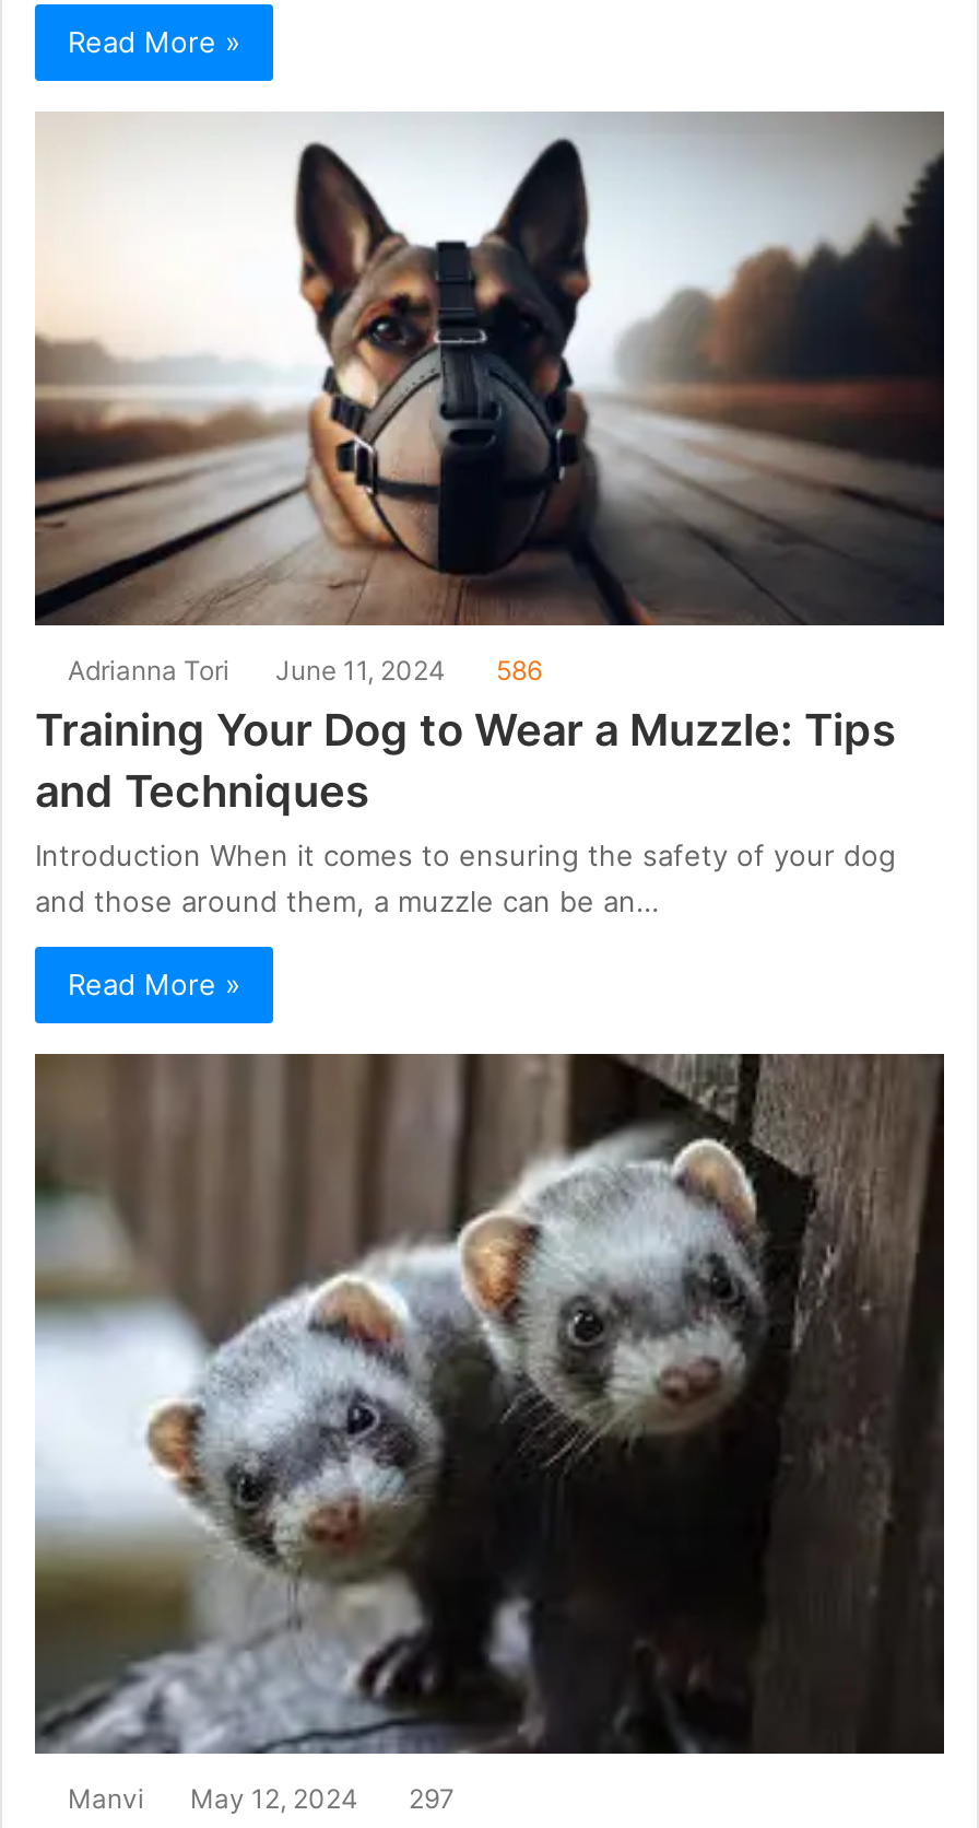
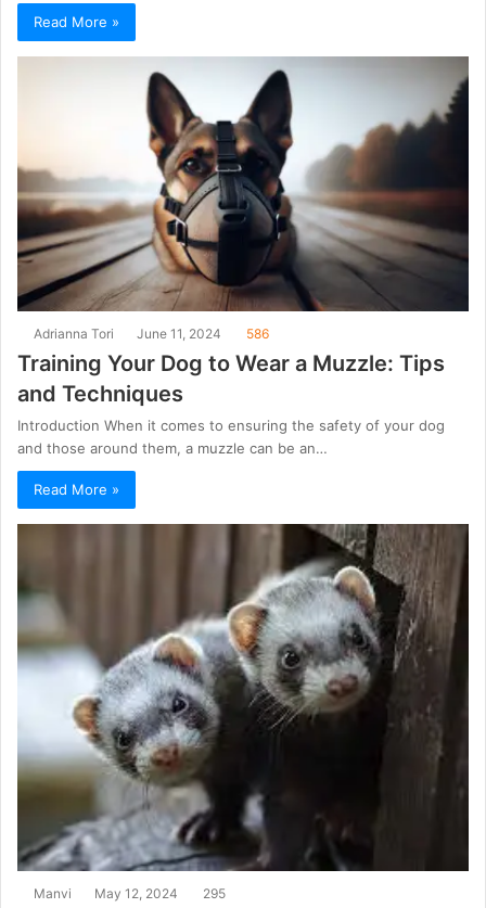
- Manvi May 12, 2024 297
+ Manvi May 12, 2024 295
